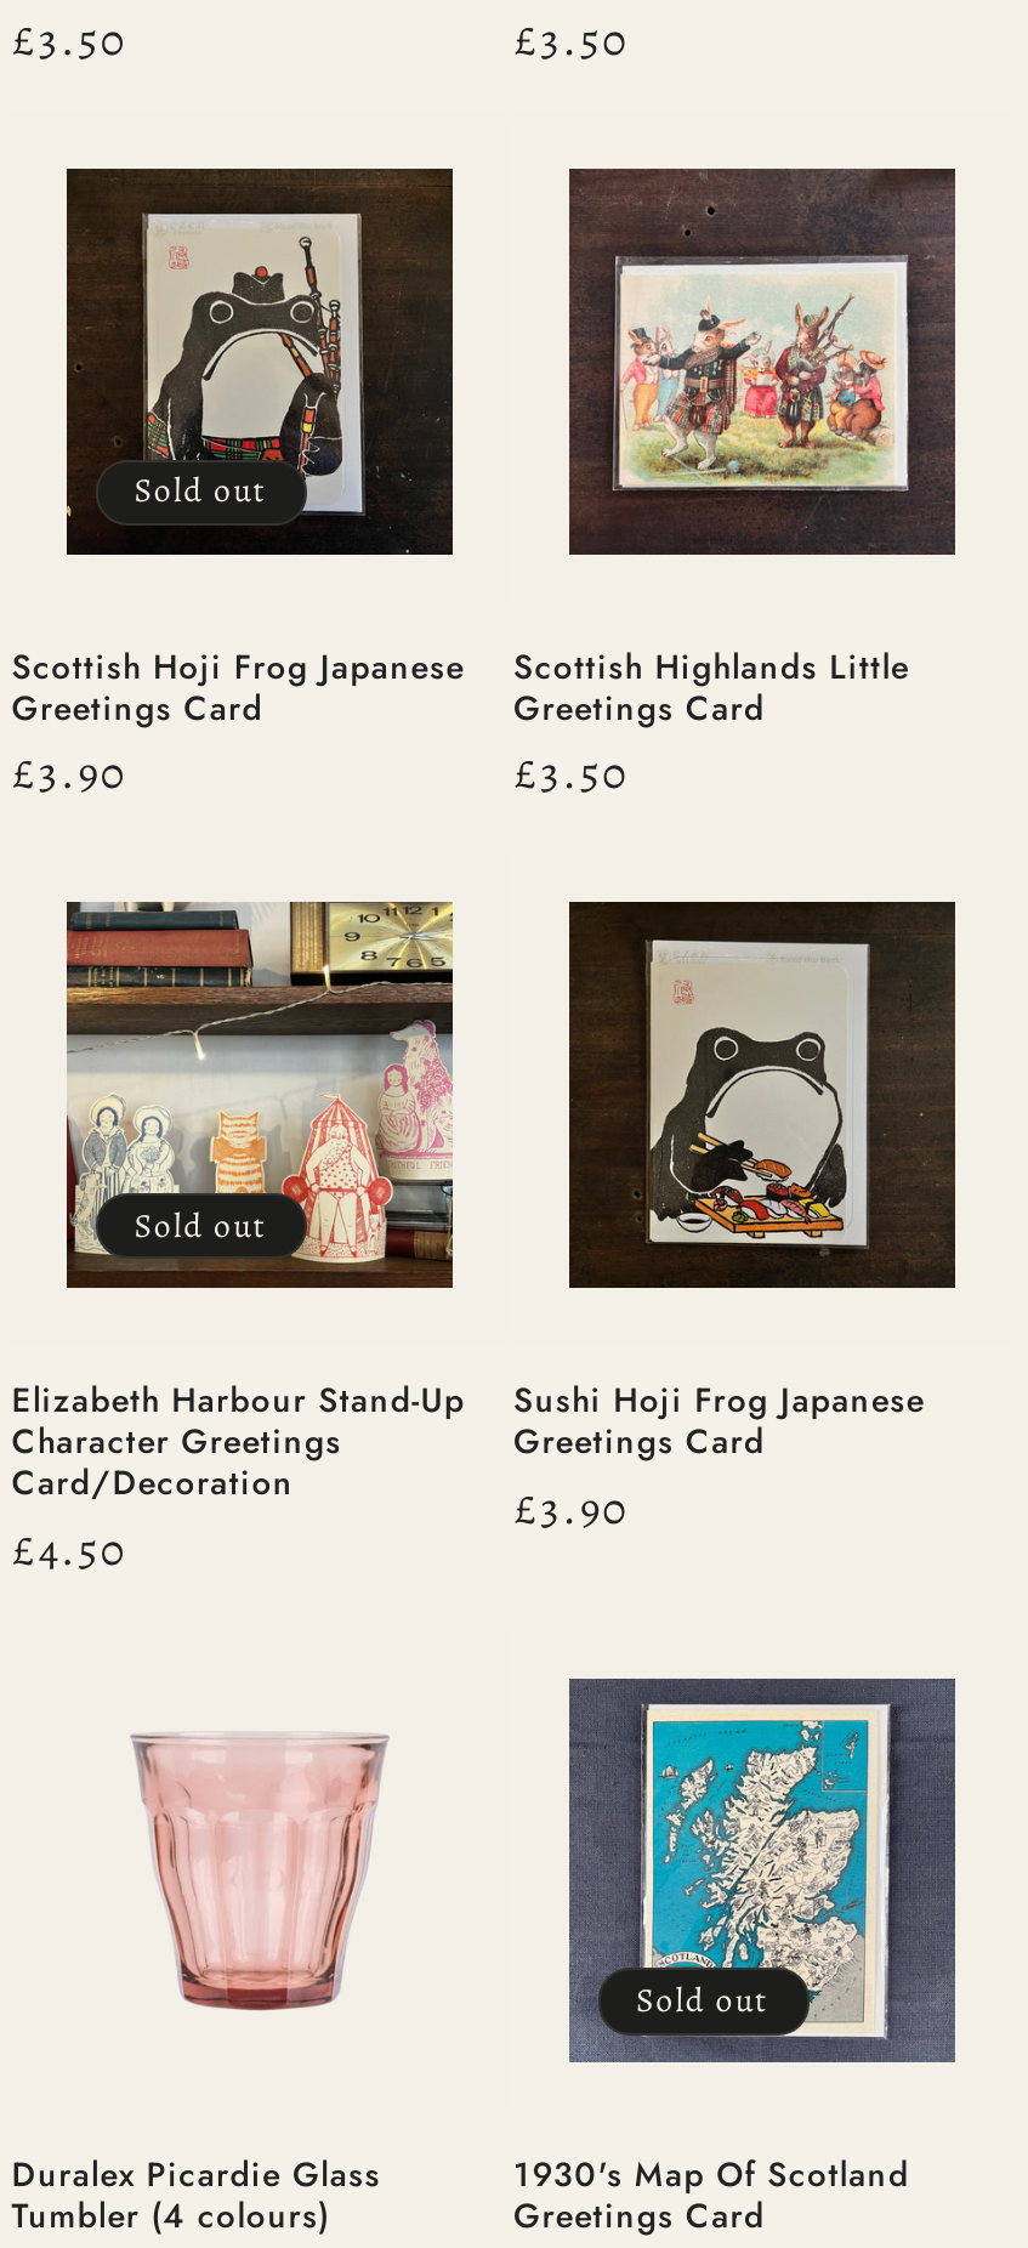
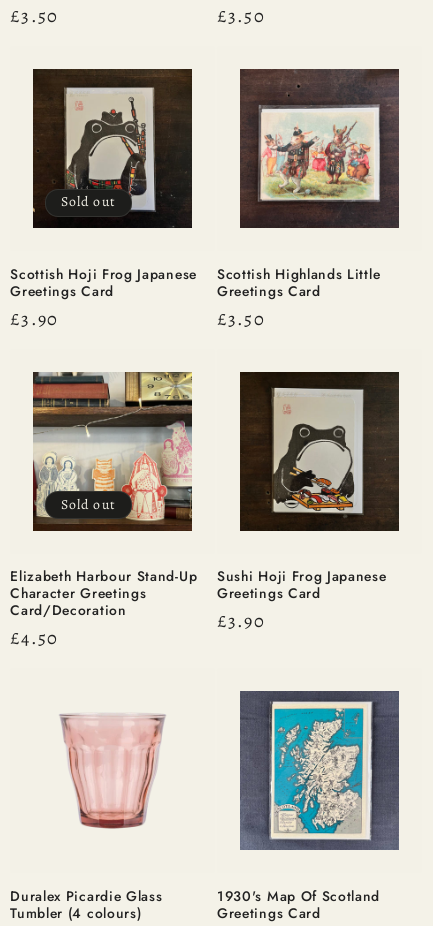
- Sold out
